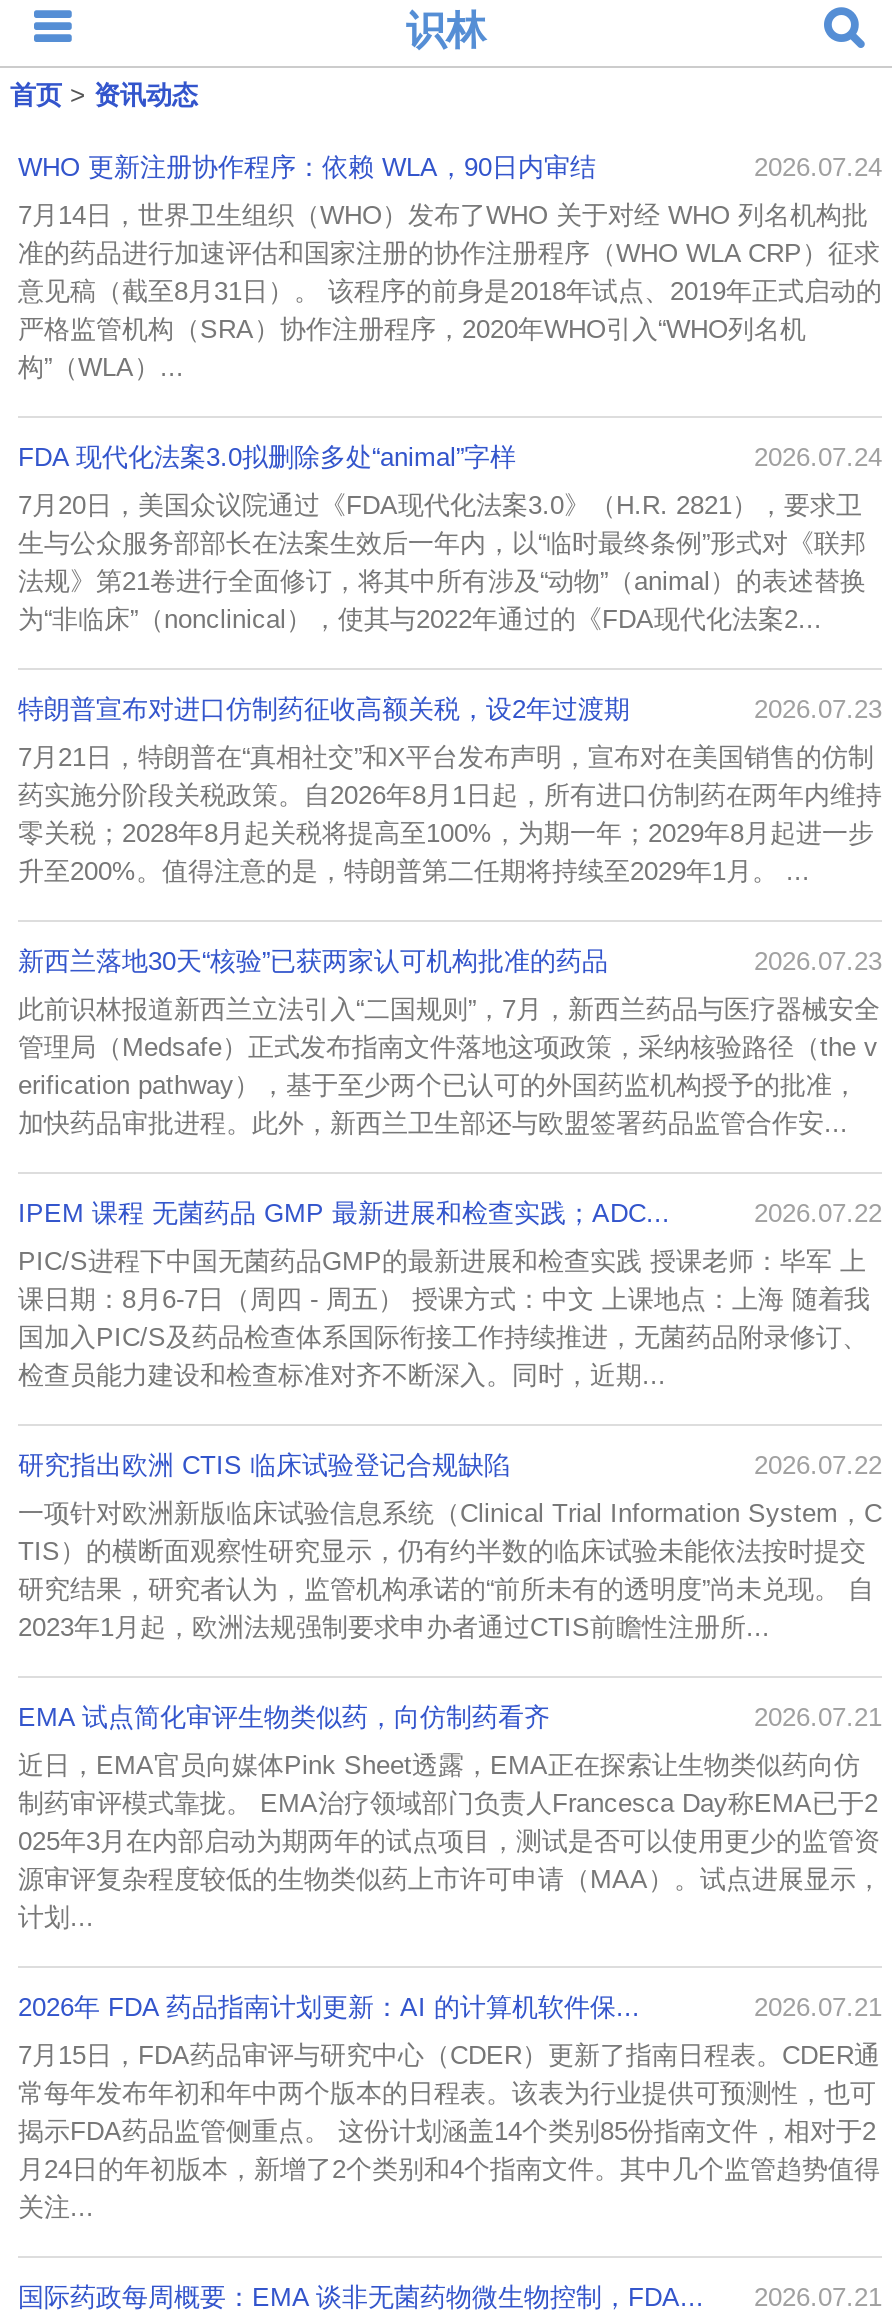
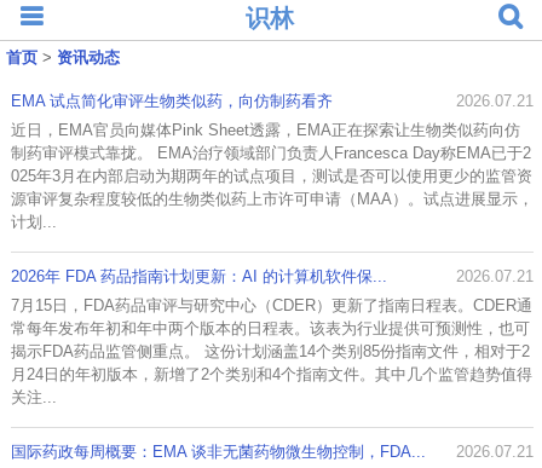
- WHO 更新注册协作程序：依赖 WLA，90日内审结
- 2026.07.24
- 7月14日，世界卫生组织（WHO）发布了WHO 关于对经 WHO 列名机构批
- 准的药品进行加速评估和国家注册的协作注册程序（WHO WLA CRP）征求
- 意见稿（截至8月31日）。 该程序的前身是2018年试点、2019年正式启动的
- 严格监管机构（SRA）协作注册程序，2020年WHO引入“WHO列名机
- 构”（WLA）...
- FDA 现代化法案3.0拟删除多处“animal”字样
- 2026.07.24
- 7月20日，美国众议院通过《FDA现代化法案3.0》（H.R. 2821），要求卫
- 生与公众服务部部长在法案生效后一年内，以“临时最终条例”形式对《联邦
- 法规》第21卷进行全面修订，将其中所有涉及“动物”（animal）的表述替换
- 为“非临床”（nonclinical），使其与2022年通过的《FDA现代化法案2...
- 特朗普宣布对进口仿制药征收高额关税，设2年过渡期
- 2026.07.23
- 7月21日，特朗普在“真相社交”和X平台发布声明，宣布对在美国销售的仿制
- 药实施分阶段关税政策。自2026年8月1日起，所有进口仿制药在两年内维持
- 零关税；2028年8月起关税将提高至100%，为期一年；2029年8月起进一步
- 升至200%。值得注意的是，特朗普第二任期将持续至2029年1月。 ...
- 新西兰落地30天“核验”已获两家认可机构批准的药品
- 2026.07.23
- 此前识林报道新西兰立法引入“二国规则”，7月，新西兰药品与医疗器械安全
- 管理局（Medsafe）正式发布指南文件落地这项政策，采纳核验路径（the v
- erification pathway），基于至少两个已认可的外国药监机构授予的批准，
- 加快药品审批进程。此外，新西兰卫生部还与欧盟签署药品监管合作安...
- IPEM 课程 无菌药品 GMP 最新进展和检查实践；ADC...
- 2026.07.22
- PIC/S进程下中国无菌药品GMP的最新进展和检查实践 授课老师：毕军 上
- 课日期：8月6-7日（周四 - 周五） 授课方式：中文 上课地点：上海 随着我
- 国加入PIC/S及药品检查体系国际衔接工作持续推进，无菌药品附录修订、
- 检查员能力建设和检查标准对齐不断深入。同时，近期...
- 研究指出欧洲 CTIS 临床试验登记合规缺陷
- 2026.07.22
- 一项针对欧洲新版临床试验信息系统（Clinical Trial Information System，C
- TIS）的横断面观察性研究显示，仍有约半数的临床试验未能依法按时提交
- 研究结果，研究者认为，监管机构承诺的“前所未有的透明度”尚未兑现。 自
- 2023年1月起，欧洲法规强制要求申办者通过CTIS前瞻性注册所...
